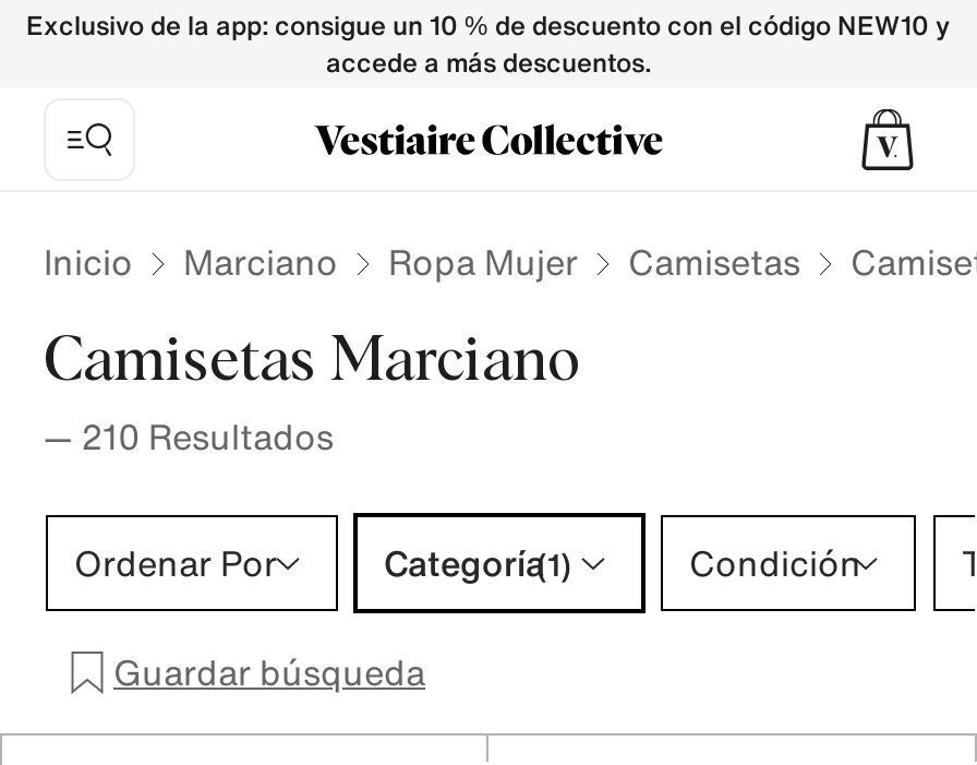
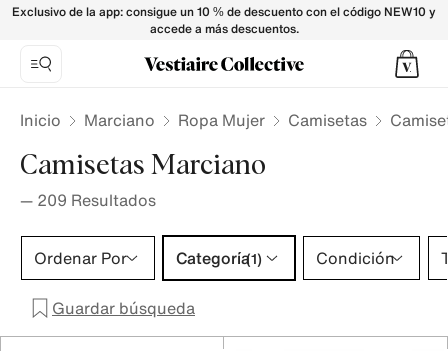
- — 210 Resultados
+ — 209 Resultados
